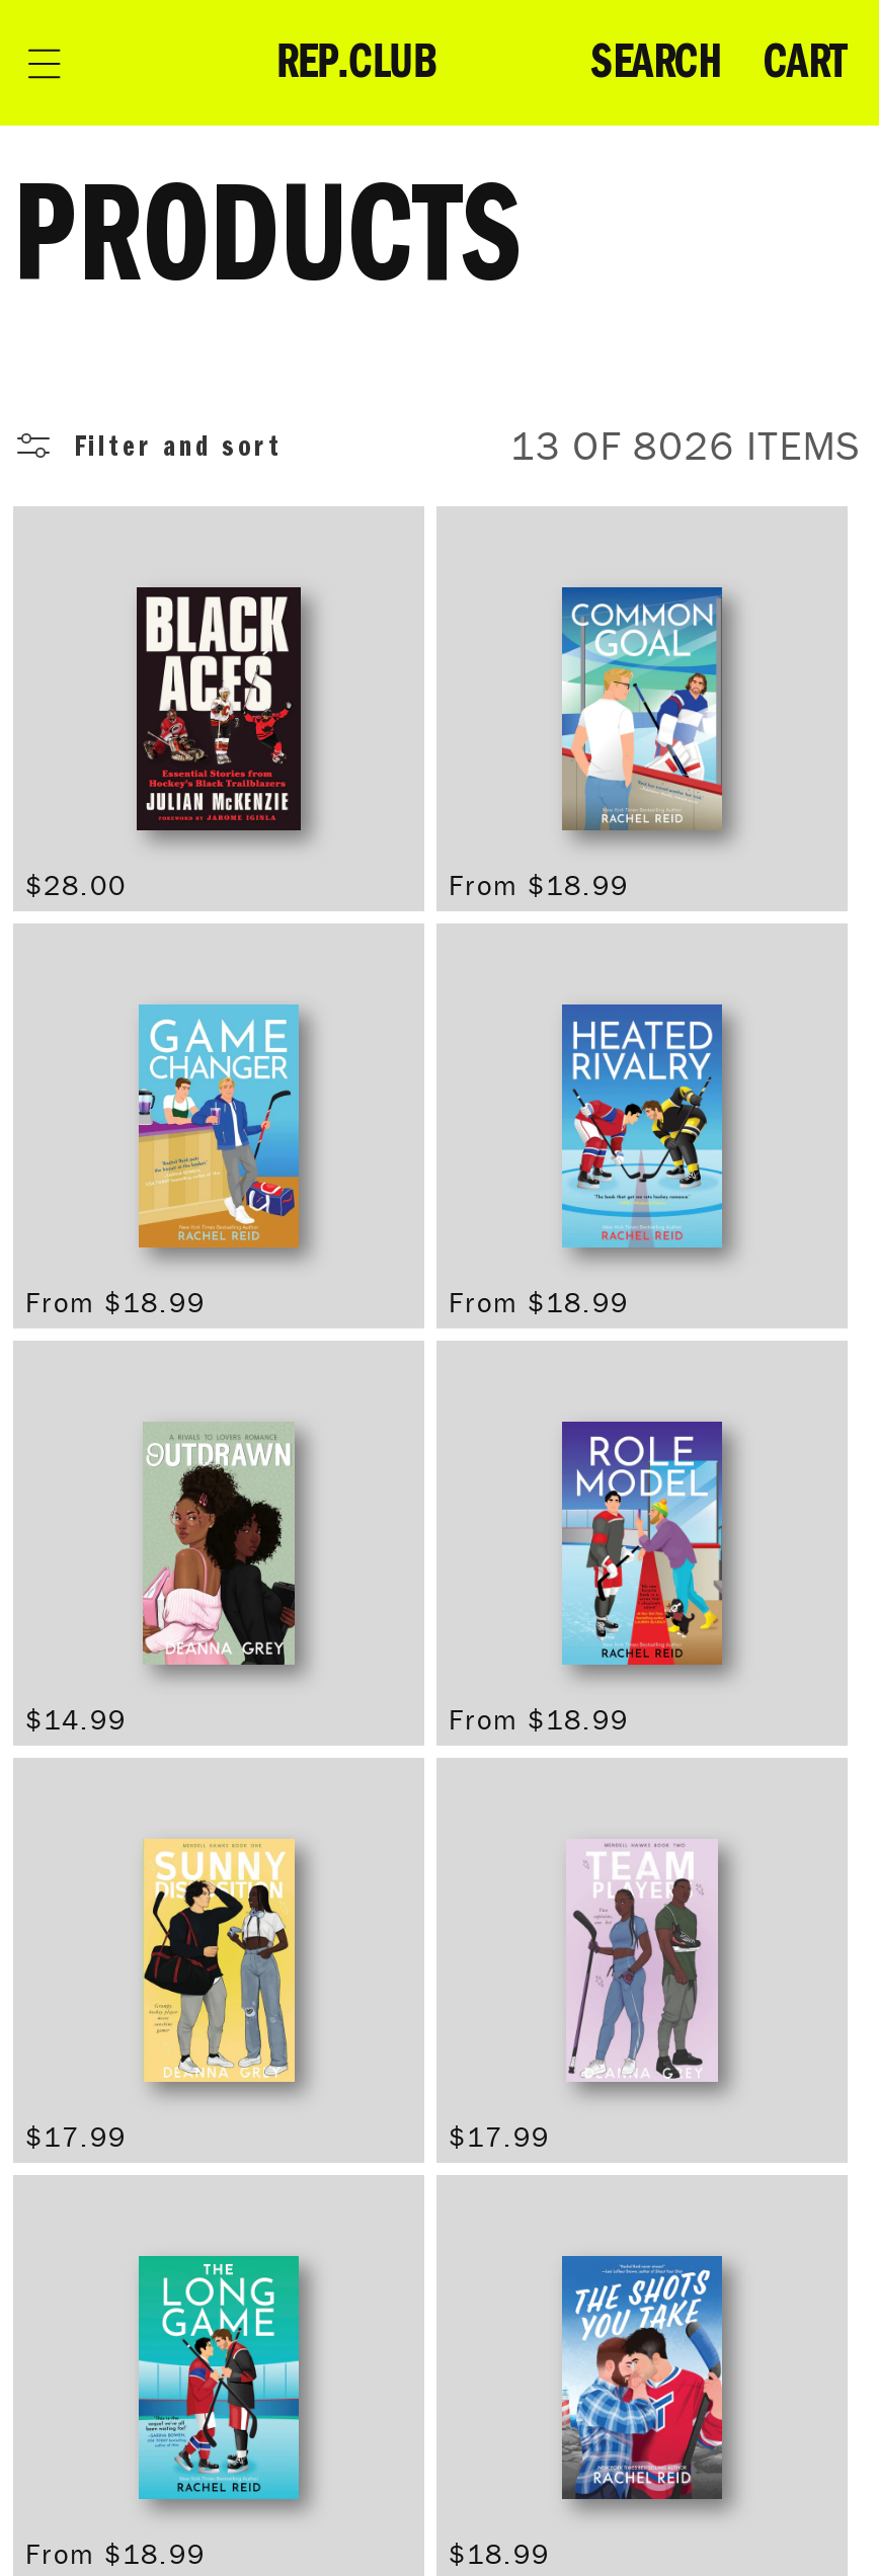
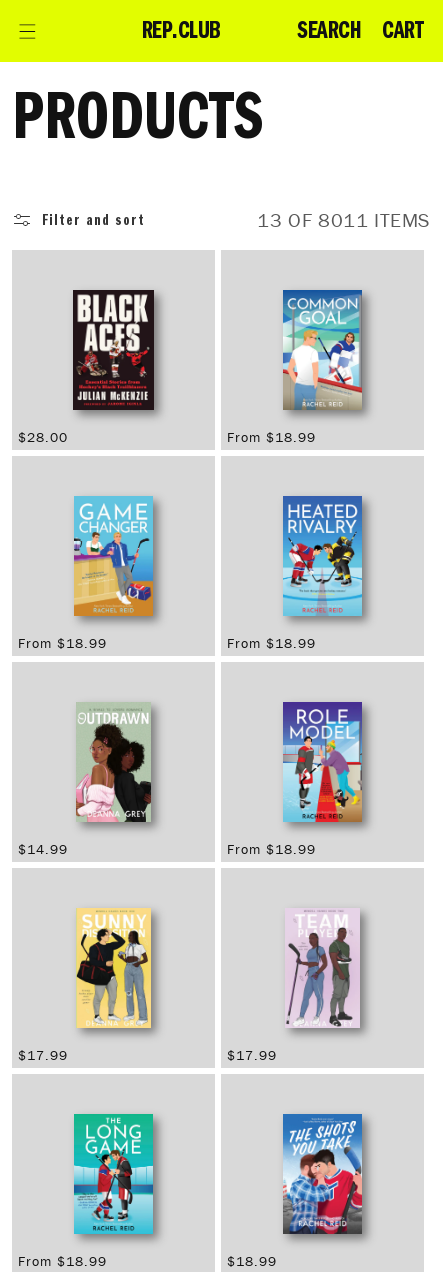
- 13 OF 8026 ITEMS
+ 13 OF 8011 ITEMS
